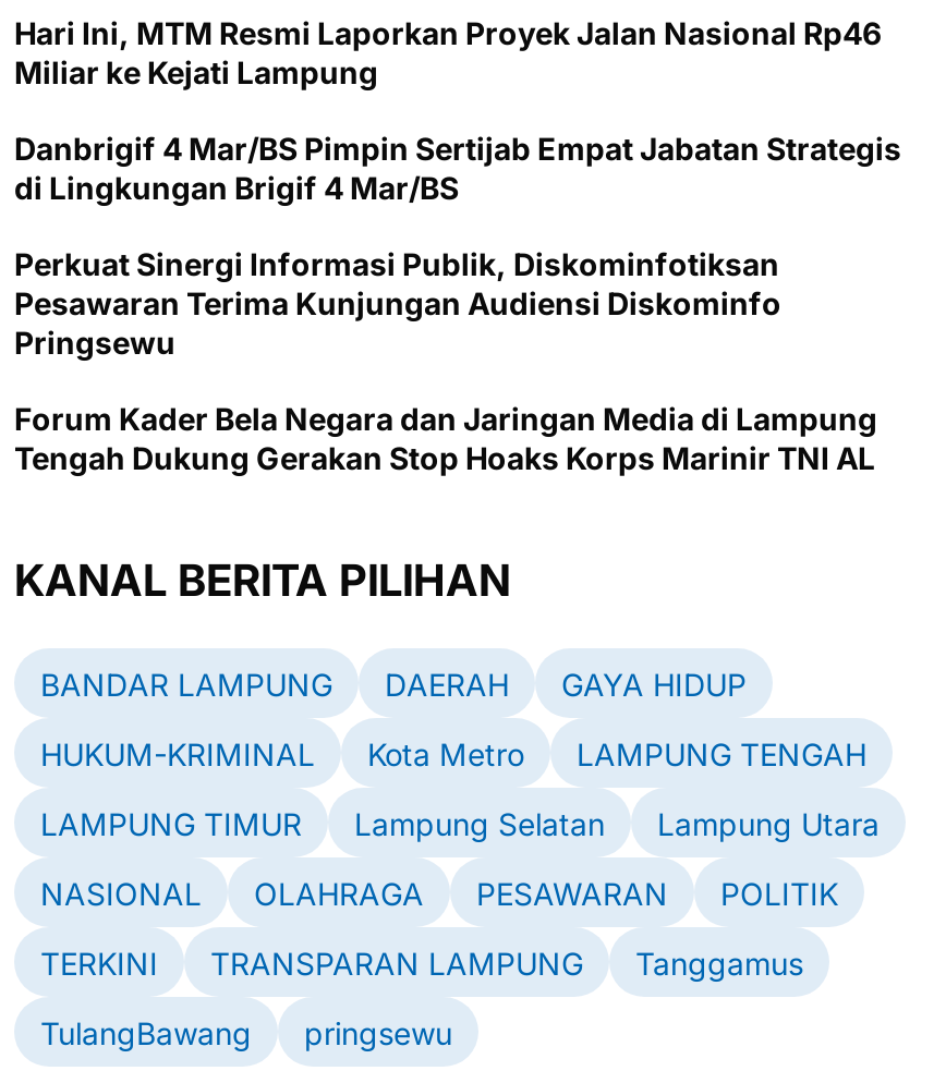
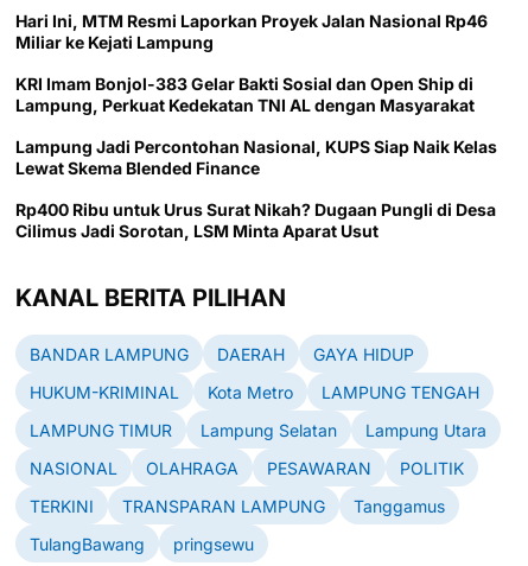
- Danbrigif 4 Mar/BS Pimpin Sertijab Empat Jabatan Strategis
- di Lingkungan Brigif 4 Mar/BS
+ KRI Imam Bonjol-383 Gelar Bakti Sosial dan Open Ship di
+ Lampung, Perkuat Kedekatan TNI AL dengan Masyarakat

- Perkuat Sinergi Informasi Publik, Diskominfotiksan
- Pesawaran Terima Kunjungan Audiensi Diskominfo
- Pringsewu
+ Lampung Jadi Percontohan Nasional, KUPS Siap Naik Kelas
+ Lewat Skema Blended Finance

- Forum Kader Bela Negara dan Jaringan Media di Lampung
- Tengah Dukung Gerakan Stop Hoaks Korps Marinir TNI AL
+ Rp400 Ribu untuk Urus Surat Nikah? Dugaan Pungli di Desa
+ Cilimus Jadi Sorotan, LSM Minta Aparat Usut
